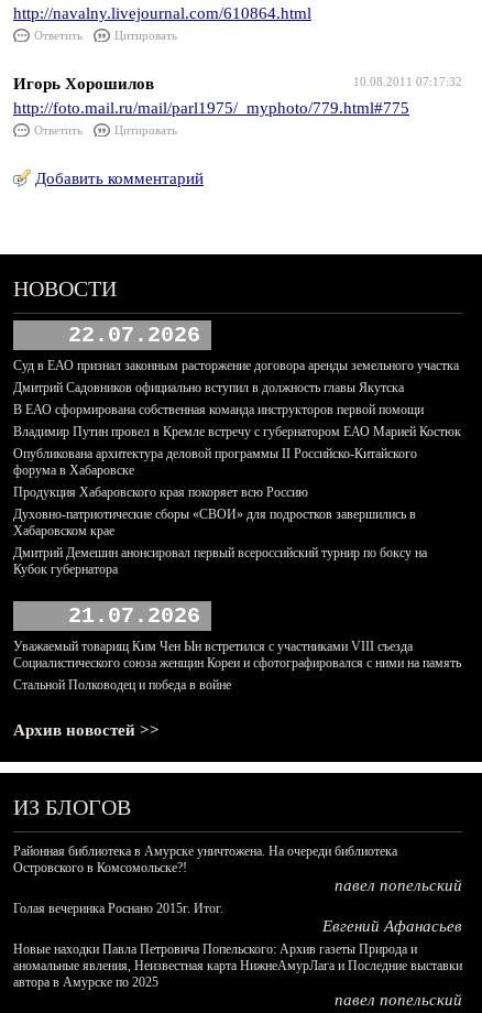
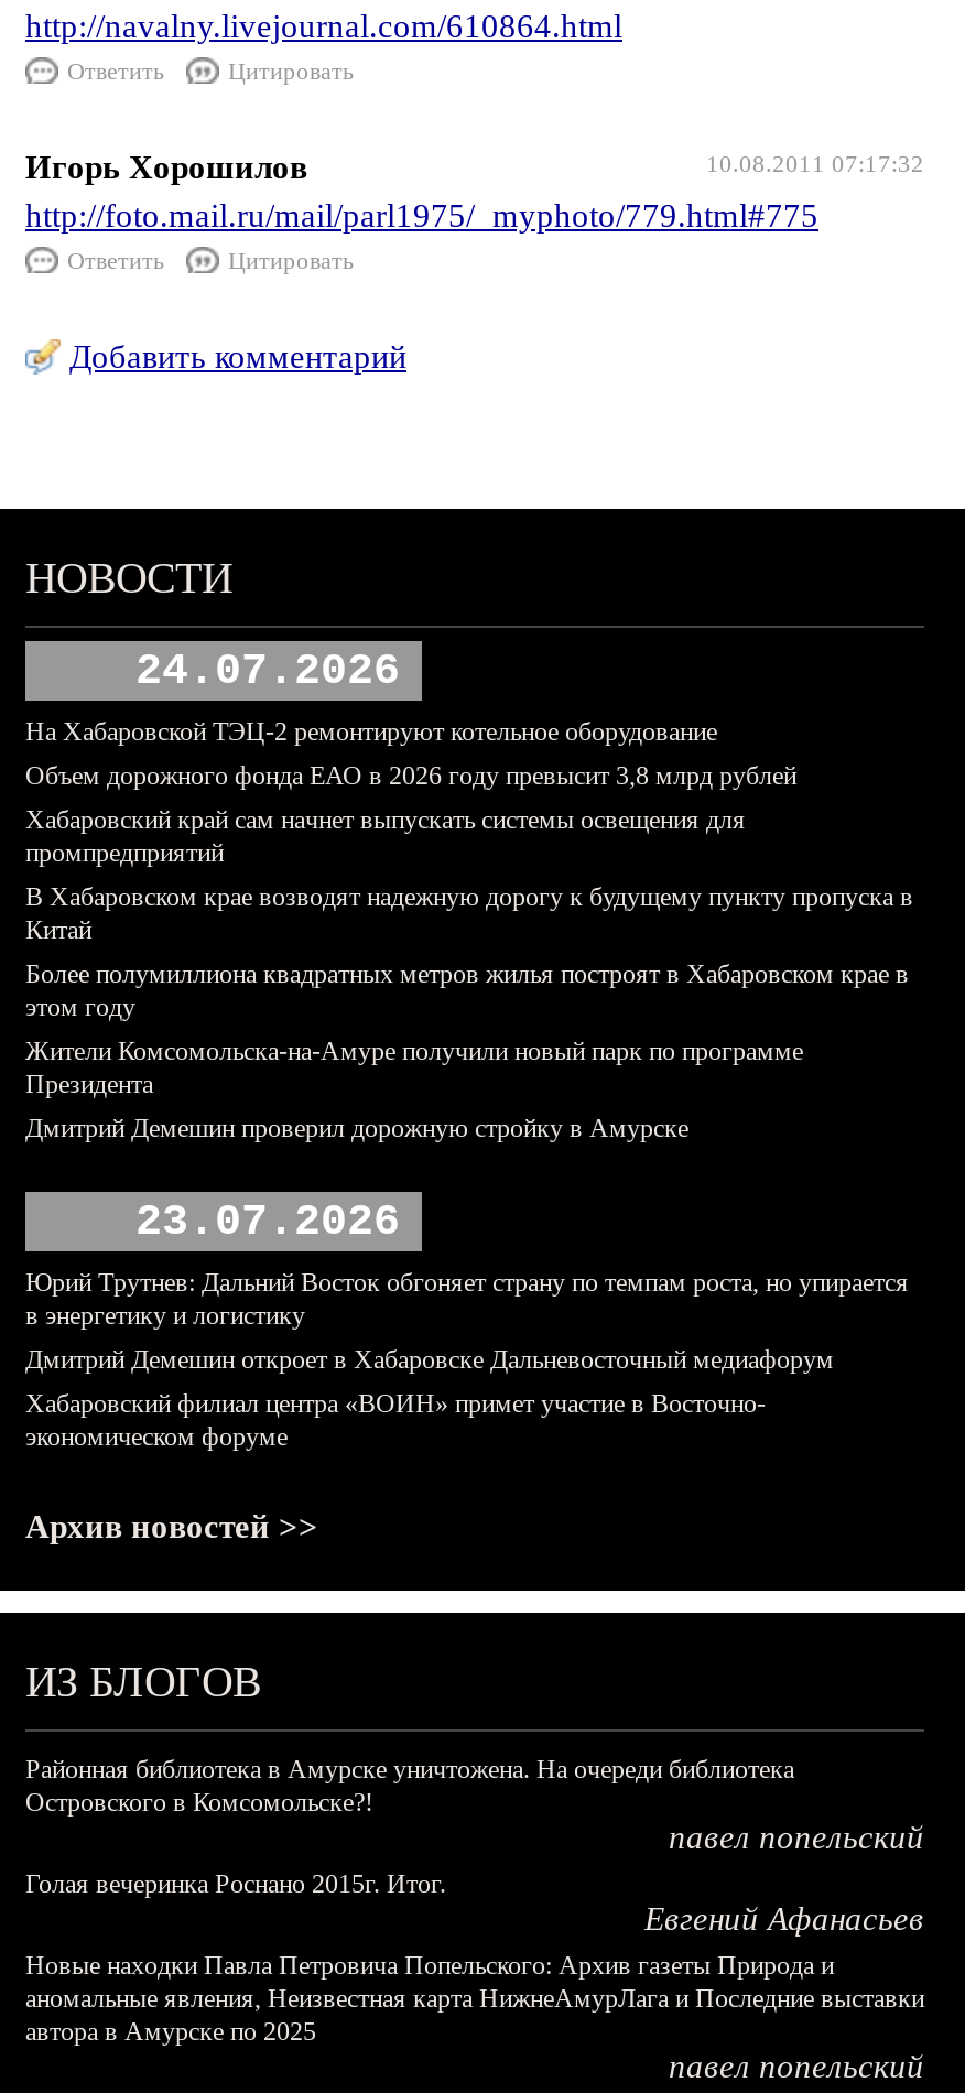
- 22.07.2026
- Суд в ЕАО признал законным расторжение договора аренды земельного участка
- Дмитрий Садовников официально вступил в должность главы Якутска
- В ЕАО сформирована собственная команда инструкторов первой помощи
- Владимир Путин провел в Кремле встречу с губернатором ЕАО Марией Костюк
- Опубликована архитектура деловой программы II Российско-Китайского
- форума в Хабаровске
- Продукция Хабаровского края покоряет всю Россию
- Духовно-патриотические сборы «СВОИ» для подростков завершились в
- Хабаровском крае
- Дмитрий Демешин анонсировал первый всероссийский турнир по боксу на
- Кубок губернатора
+ 24.07.2026
+ На Хабаровской ТЭЦ-2 ремонтируют котельное оборудование
+ Объем дорожного фонда ЕАО в 2026 году превысит 3,8 млрд рублей
+ Хабаровский край сам начнет выпускать системы освещения для
+ промпредприятий
+ В Хабаровском крае возводят надежную дорогу к будущему пункту пропуска в
+ Китай
+ Более полумиллиона квадратных метров жилья построят в Хабаровском крае в
+ этом году
+ Жители Комсомольска-на-Амуре получили новый парк по программе
+ Президента
+ Дмитрий Демешин проверил дорожную стройку в Амурске

- 21.07.2026
- Уважаемый товарищ Ким Чен Ын встретился с участниками VIII съезда
- Социалистического союза женщин Кореи и сфотографировался с ними на память
- Стальной Полководец и победа в войне
+ 23.07.2026
+ Юрий Трутнев: Дальний Восток обгоняет страну по темпам роста, но упирается
+ в энергетику и логистику
+ Дмитрий Демешин откроет в Хабаровске Дальневосточный медиафорум
+ Хабаровский филиал центра «ВОИН» примет участие в Восточно-
+ экономическом форуме
